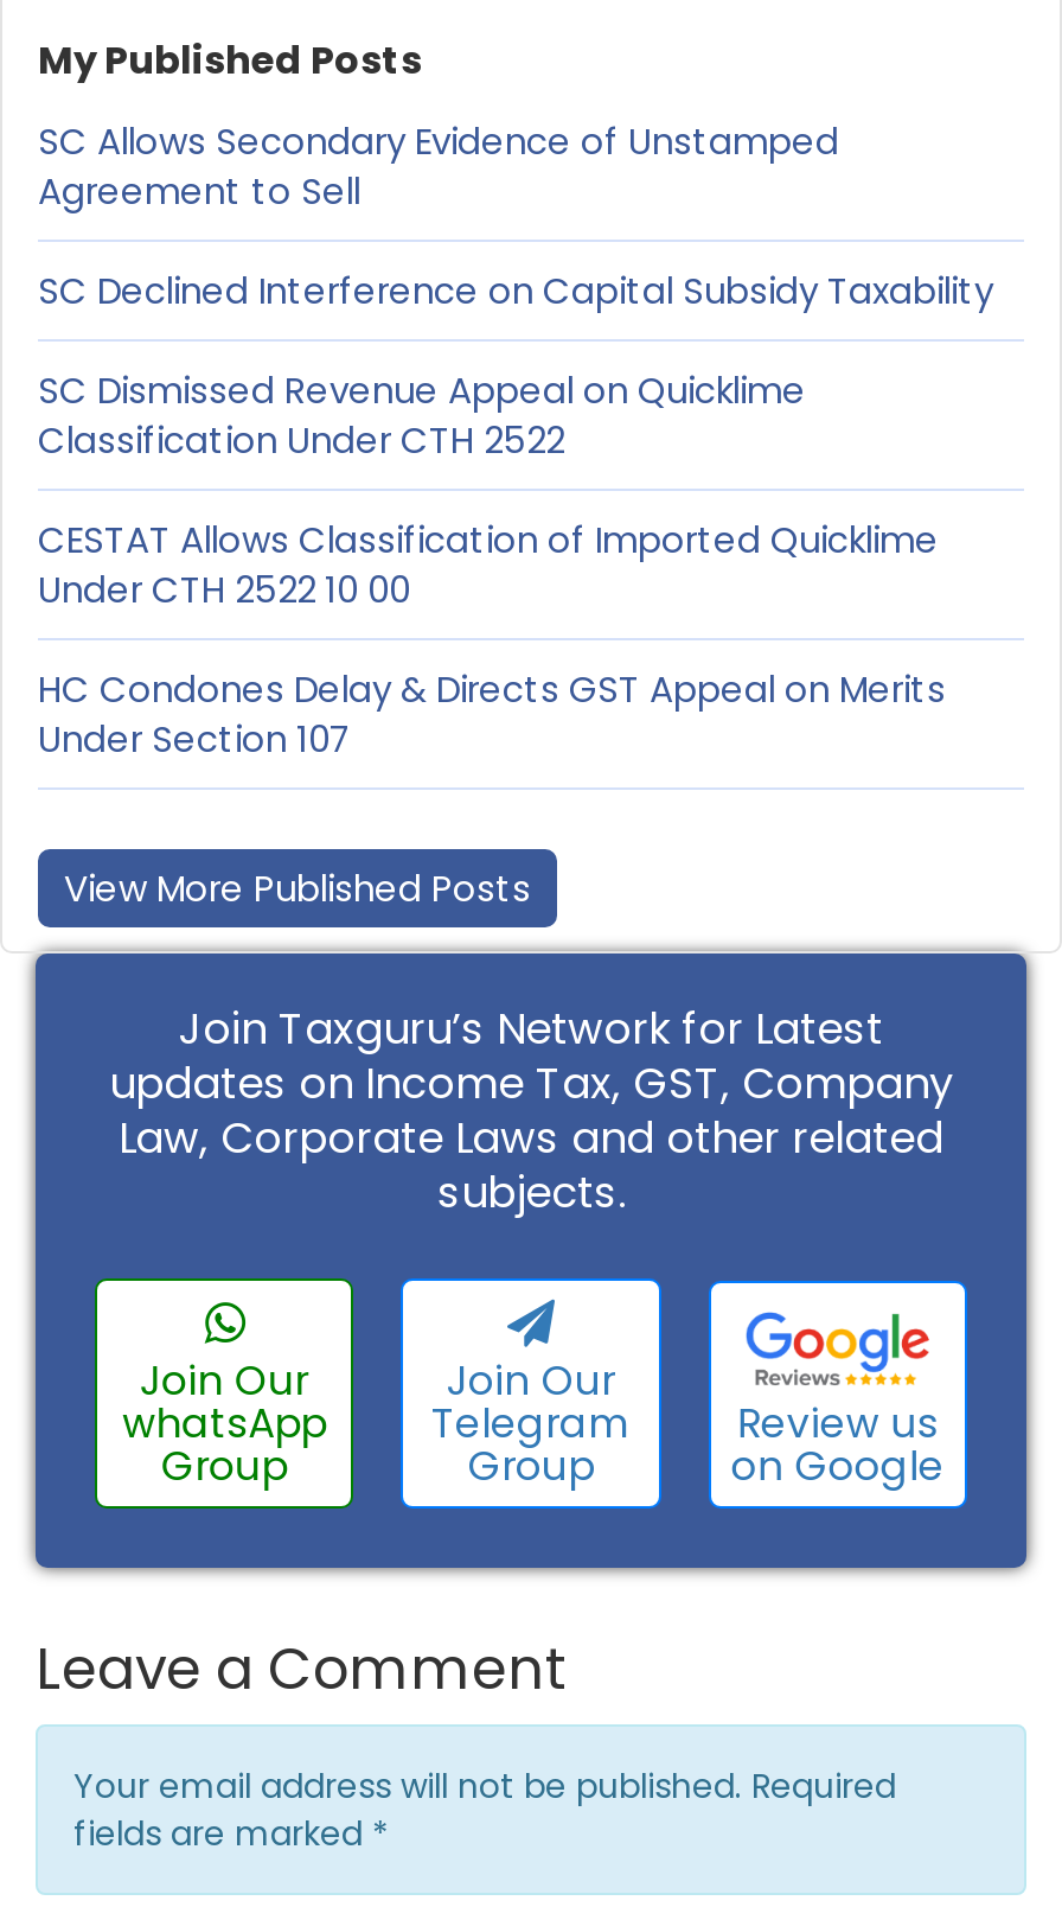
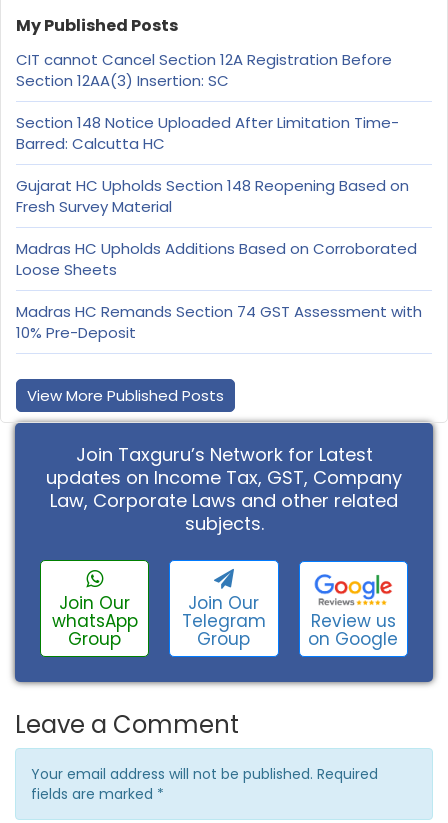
- SC Allows Secondary Evidence of Unstamped
- Agreement to Sell
+ CIT cannot Cancel Section 12A Registration Before
+ Section 12AA(3) Insertion: SC

- SC Declined Interference on Capital Subsidy Taxability
+ Section 148 Notice Uploaded After Limitation Time-
+ Barred: Calcutta HC

- SC Dismissed Revenue Appeal on Quicklime
- Classification Under CTH 2522
+ Gujarat HC Upholds Section 148 Reopening Based on
+ Fresh Survey Material

- CESTAT Allows Classification of Imported Quicklime
- Under CTH 2522 10 00
+ Madras HC Upholds Additions Based on Corroborated
+ Loose Sheets

- HC Condones Delay & Directs GST Appeal on Merits
- Under Section 107
+ Madras HC Remands Section 74 GST Assessment with
+ 10% Pre-Deposit
